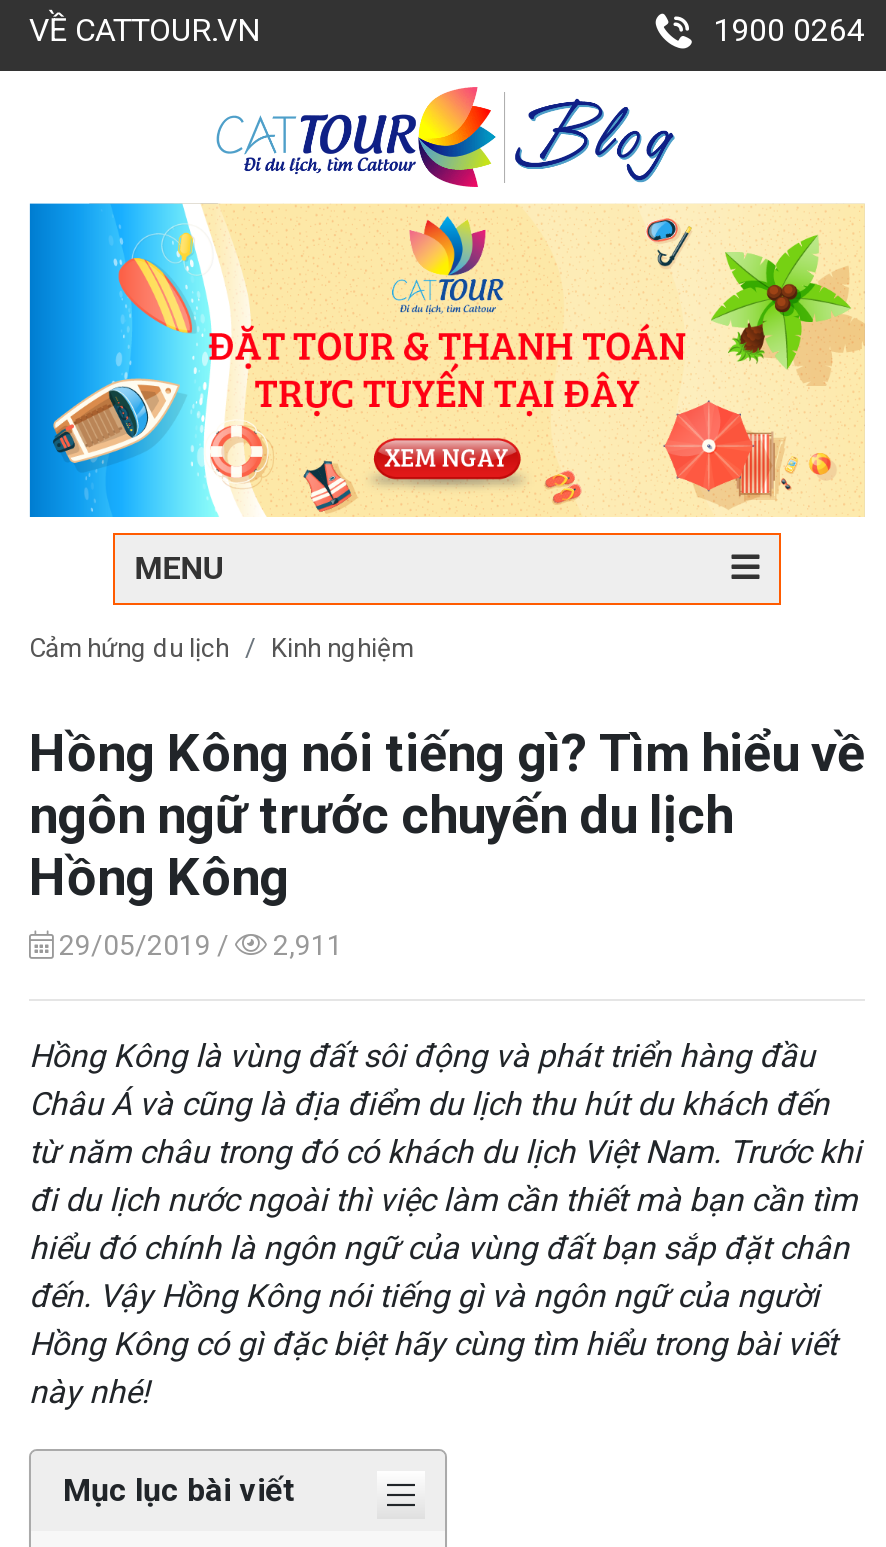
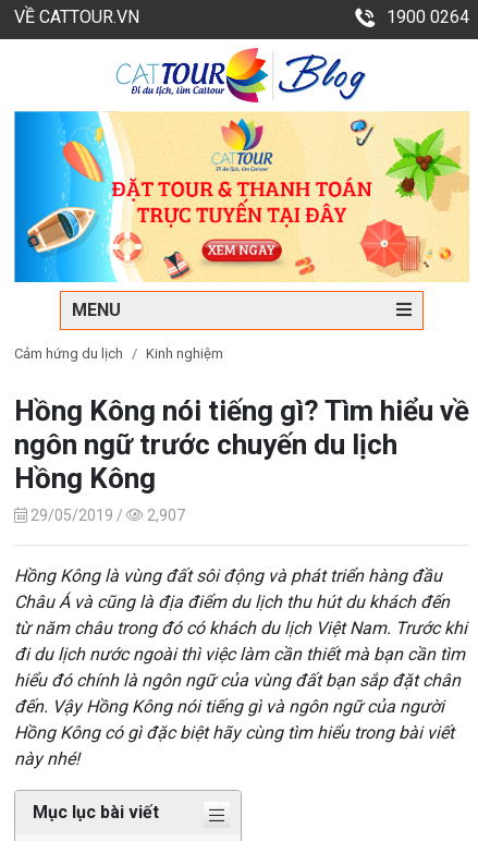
- 29/05/2019 / 2,911
+ 29/05/2019 / 2,907
